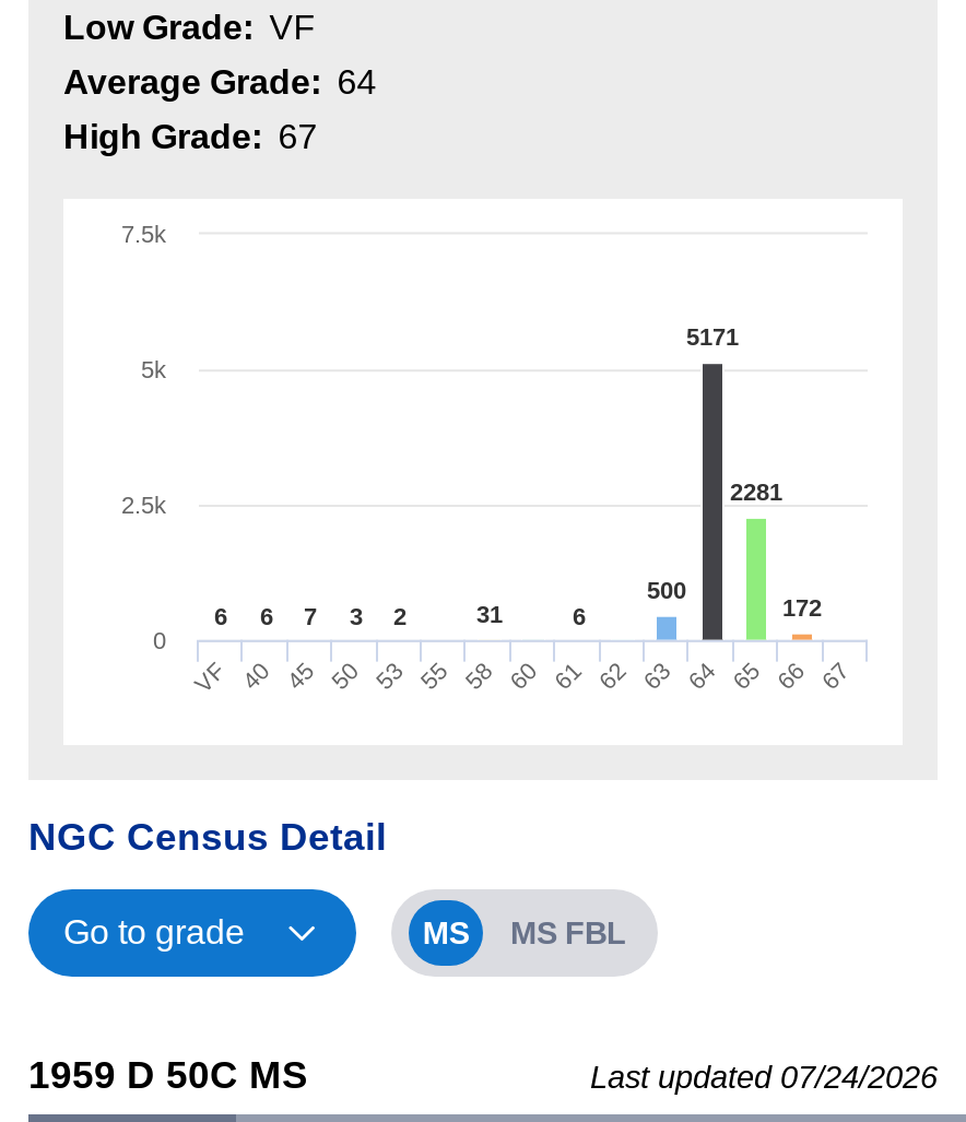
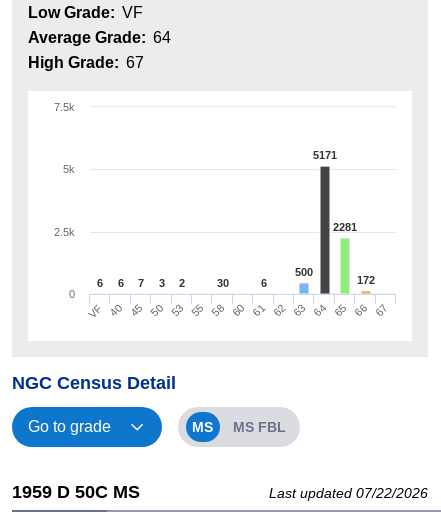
- 31
+ 30

- Last updated 07/24/2026
+ Last updated 07/22/2026
